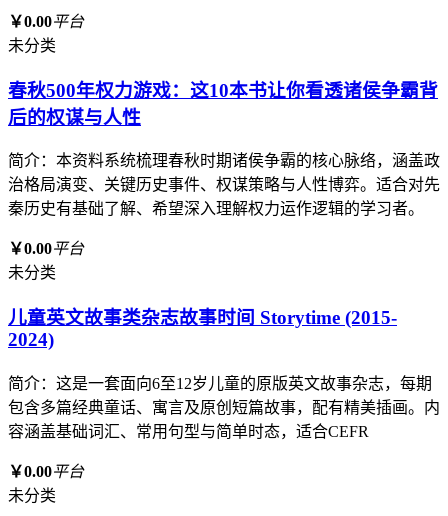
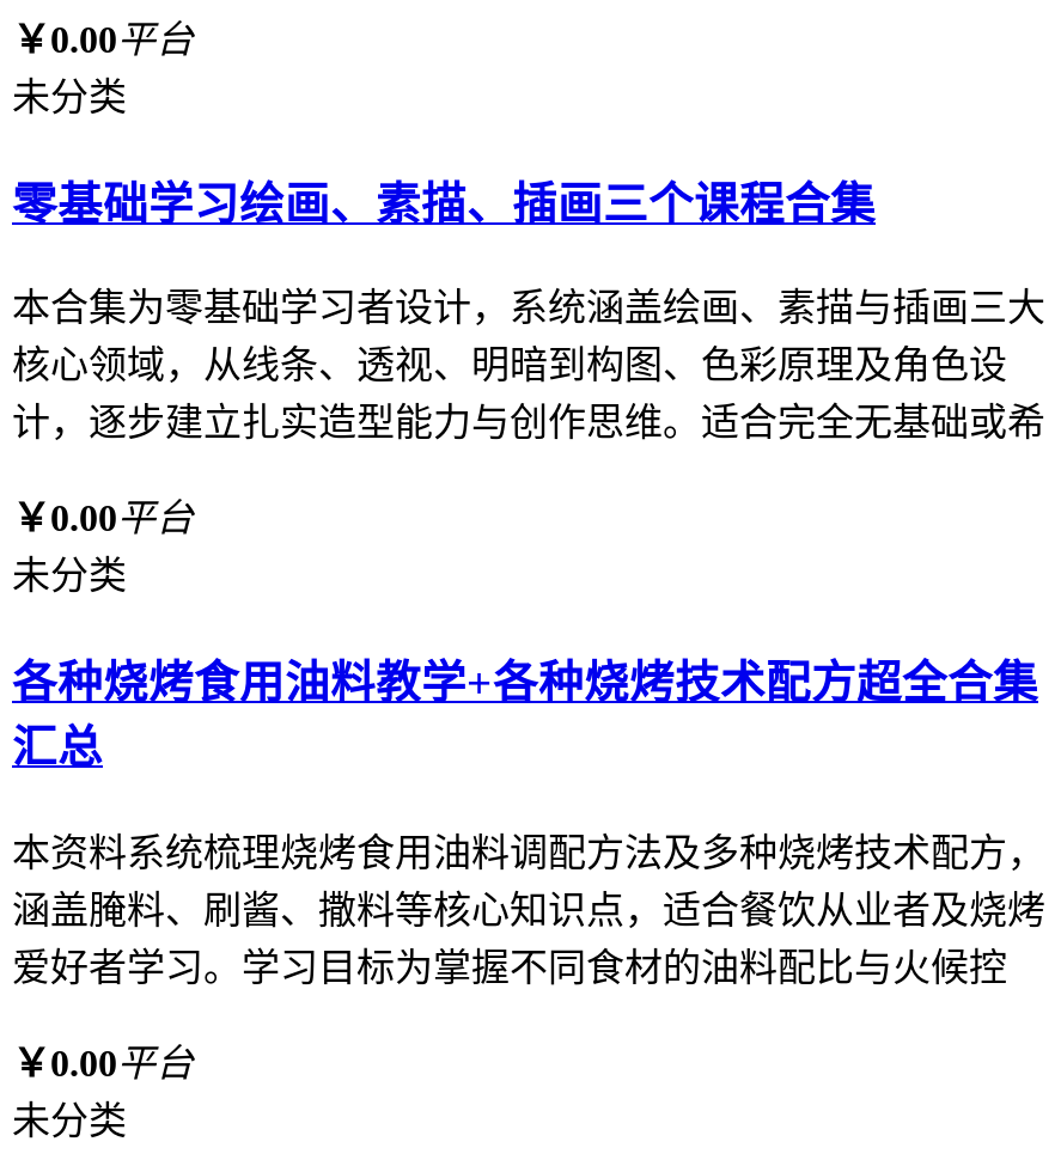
- 春秋500年权力游戏：这10本书让你看透诸侯争霸背
- 后的权谋与人性
+ 零基础学习绘画、素描、插画三个课程合集

- 简介：本资料系统梳理春秋时期诸侯争霸的核心脉络，涵盖政
- 治格局演变、关键历史事件、权谋策略与人性博弈。适合对先
- 秦历史有基础了解、希望深入理解权力运作逻辑的学习者。
+ 本合集为零基础学习者设计，系统涵盖绘画、素描与插画三大
+ 核心领域，从线条、透视、明暗到构图、色彩原理及角色设
+ 计，逐步建立扎实造型能力与创作思维。适合完全无基础或希

- 儿童英文故事类杂志故事时间 Storytime (2015-
- 2024)
+ 各种烧烤食用油料教学+各种烧烤技术配方超全合集
+ 汇总

- 简介：这是一套面向6至12岁儿童的原版英文故事杂志，每期
- 包含多篇经典童话、寓言及原创短篇故事，配有精美插画。内
- 容涵盖基础词汇、常用句型与简单时态，适合CEFR
+ 本资料系统梳理烧烤食用油料调配方法及多种烧烤技术配方，
+ 涵盖腌料、刷酱、撒料等核心知识点，适合餐饮从业者及烧烤
+ 爱好者学习。学习目标为掌握不同食材的油料配比与火候控
